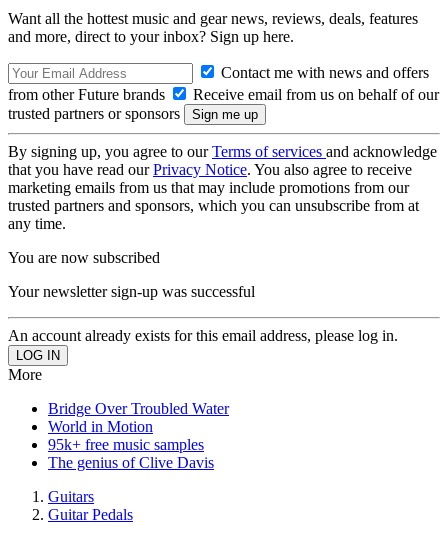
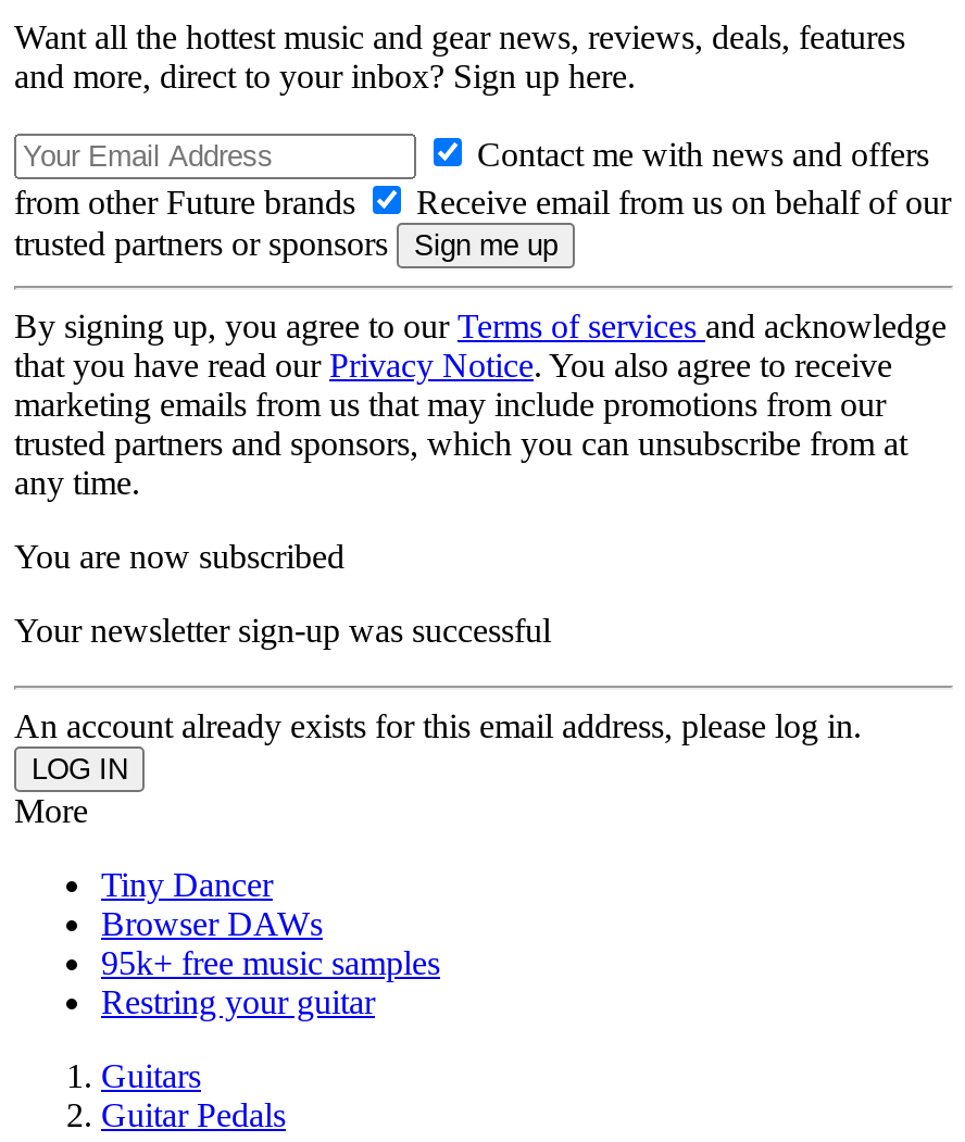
- Bridge Over Troubled Water
- World in Motion
+ Tiny Dancer
+ Browser DAWs

- The genius of Clive Davis
+ Restring your guitar
